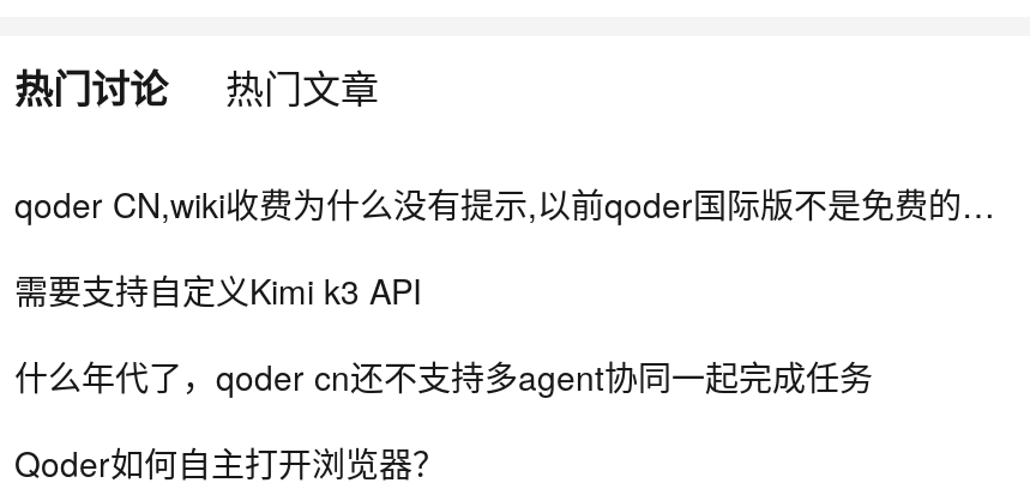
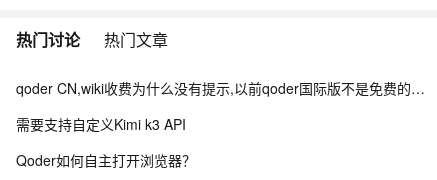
- 什么年代了，qoder cn还不支持多agent协同一起完成任务
